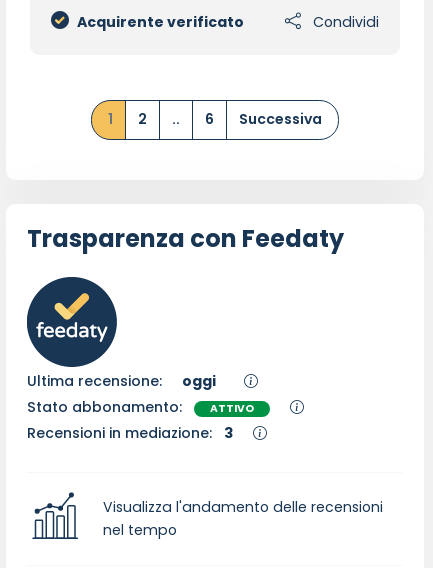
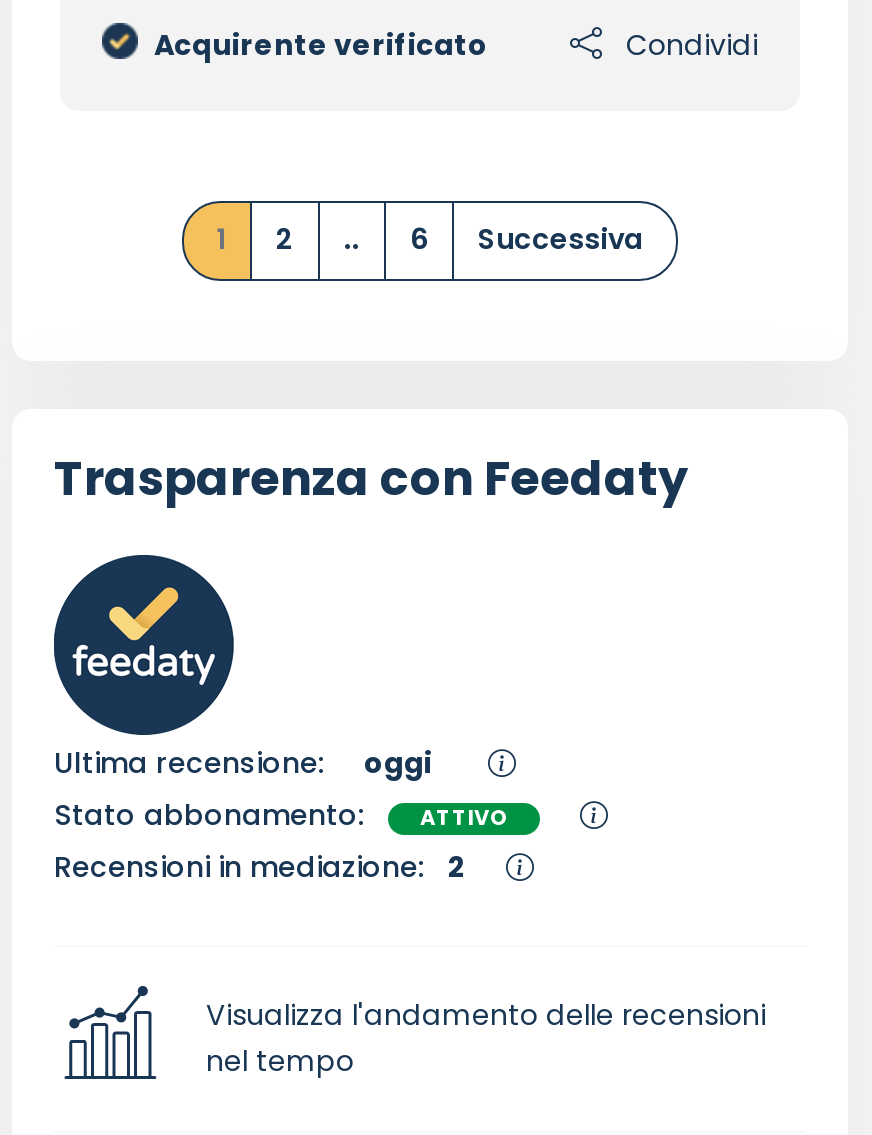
- Recensioni in mediazione: 3
+ Recensioni in mediazione: 2
